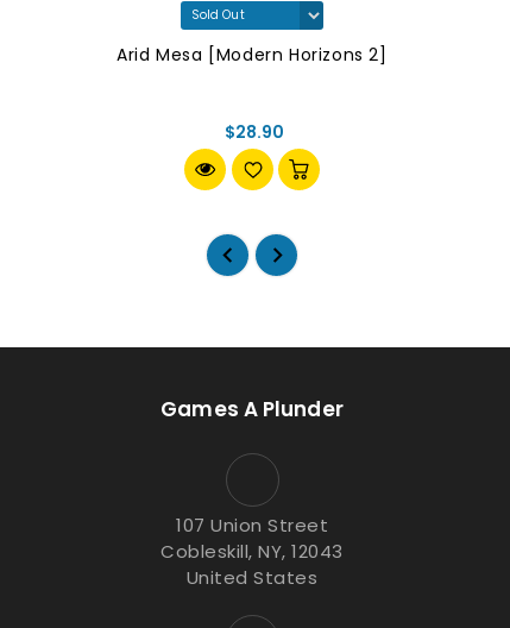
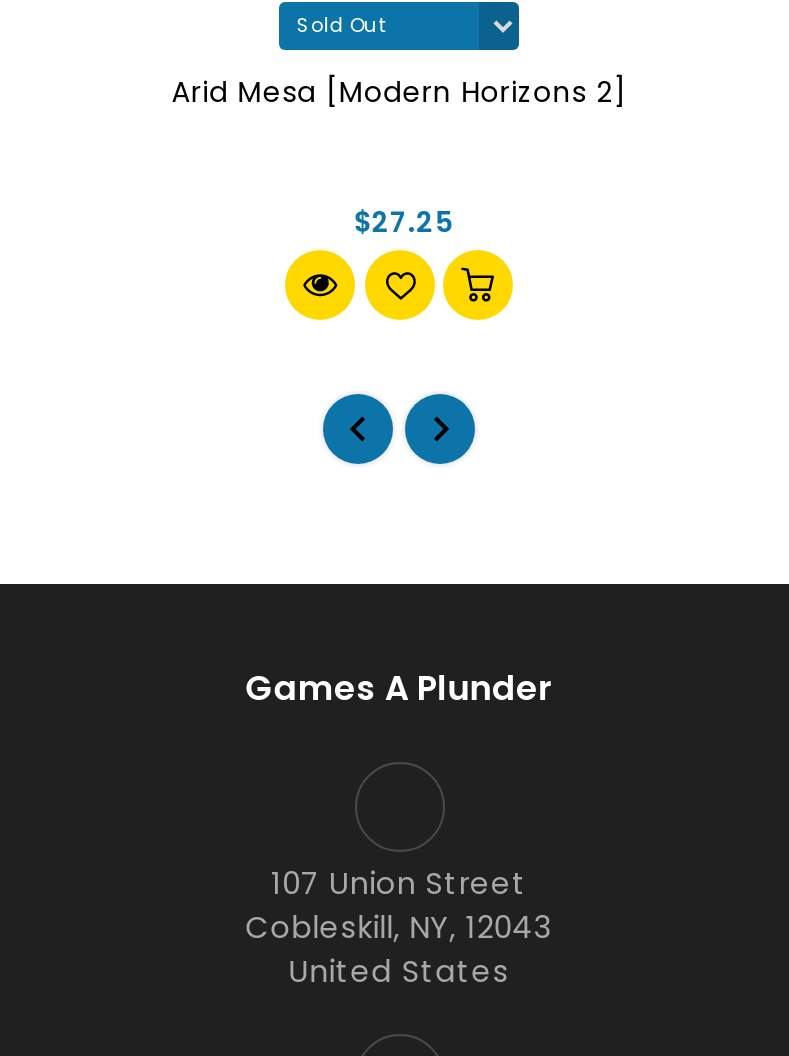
- $28.90
+ $27.25
